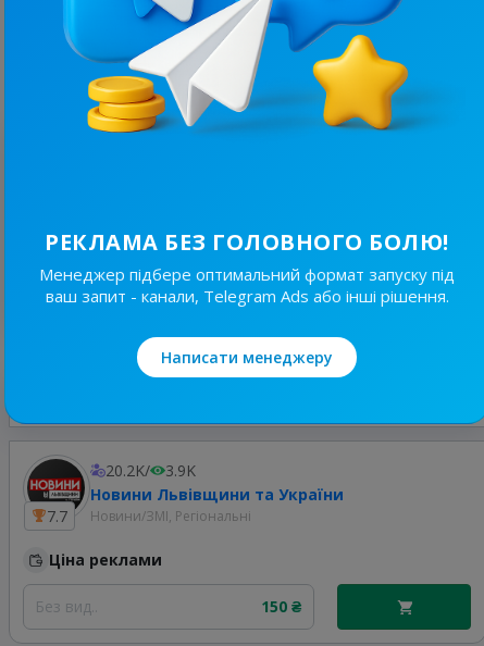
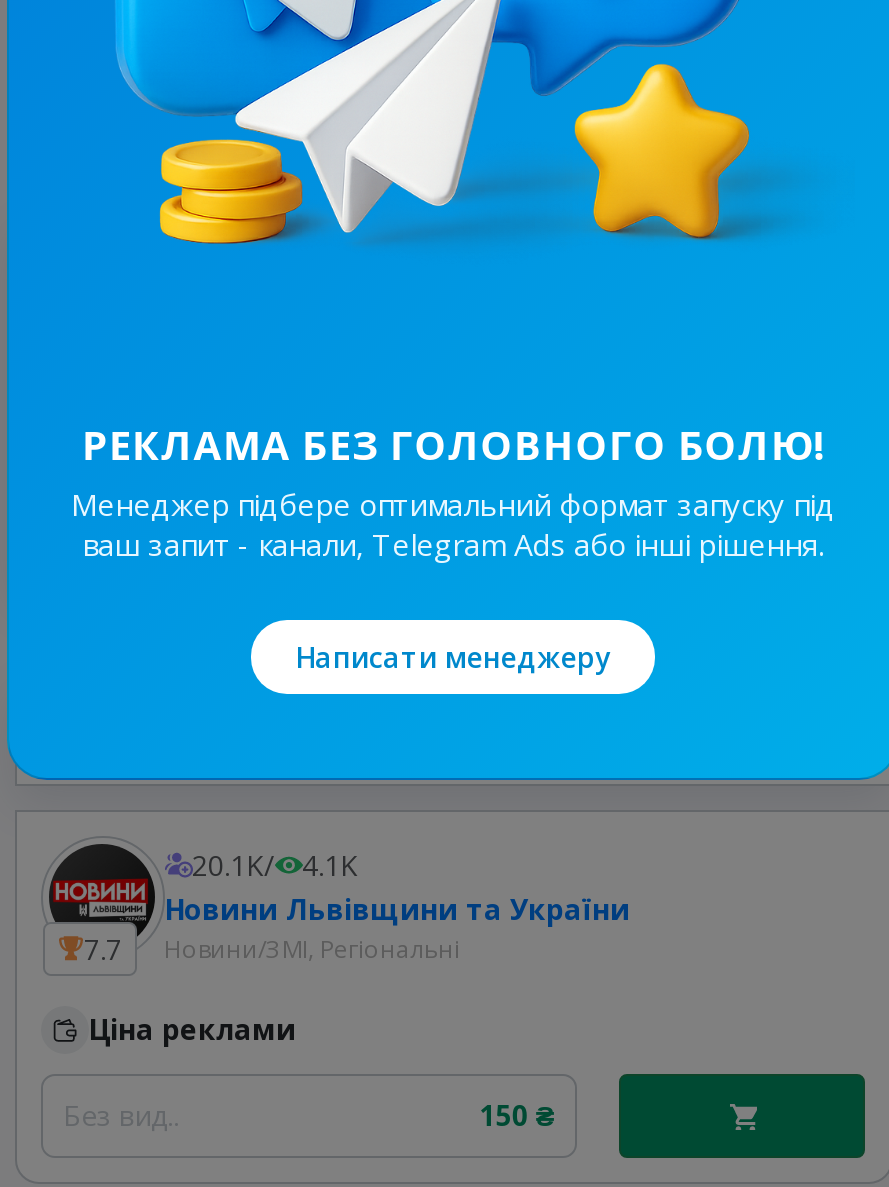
- 20.2K/
- 3.9K
+ 20.1K/
+ 4.1K
